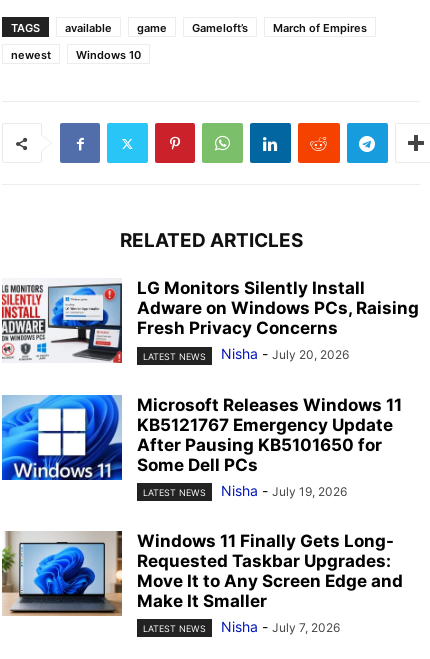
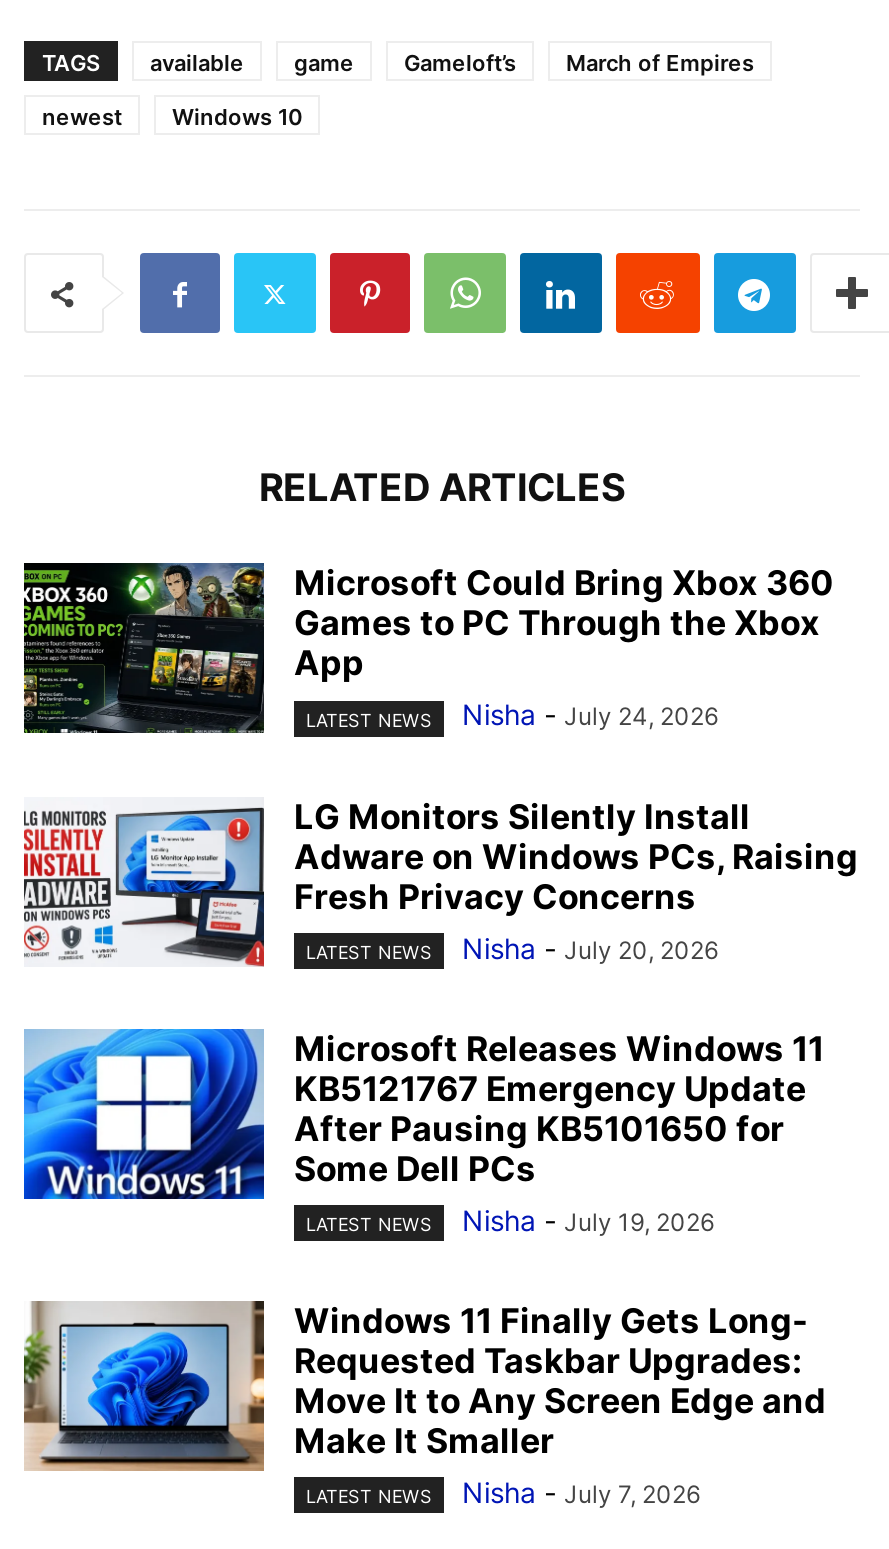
+ [image]
+ Microsoft Could Bring Xbox 360
+ Games to PC Through the Xbox
+ App
+ LATEST NEWS
+ Nisha - July 24, 2026
